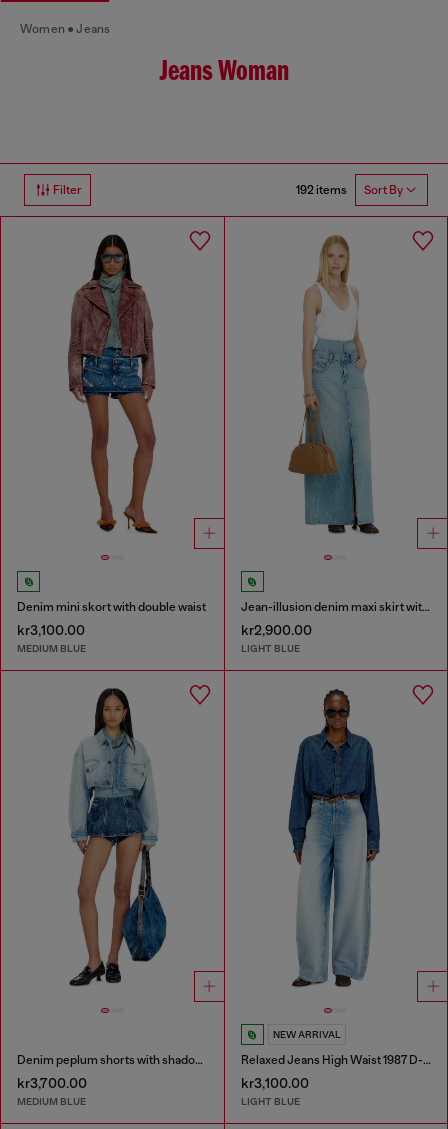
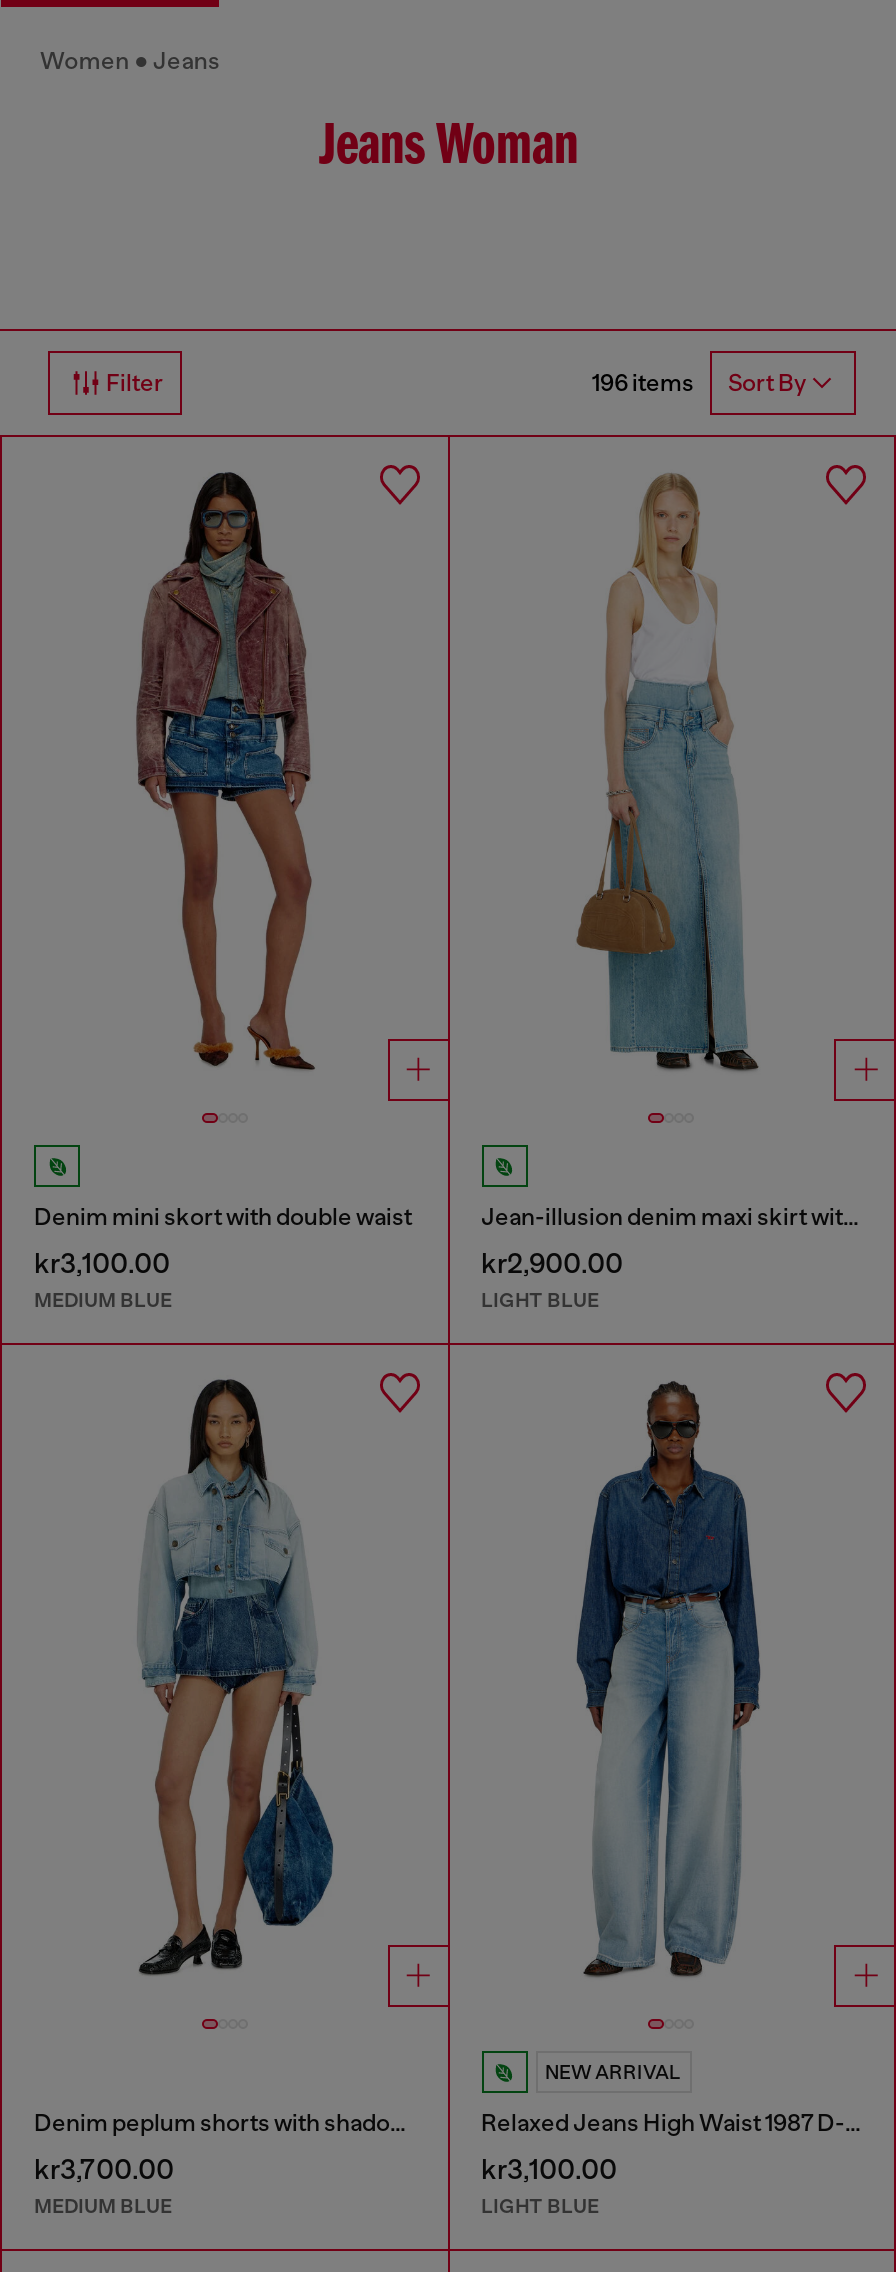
- 192 items Sort By
+ 196 items Sort By
